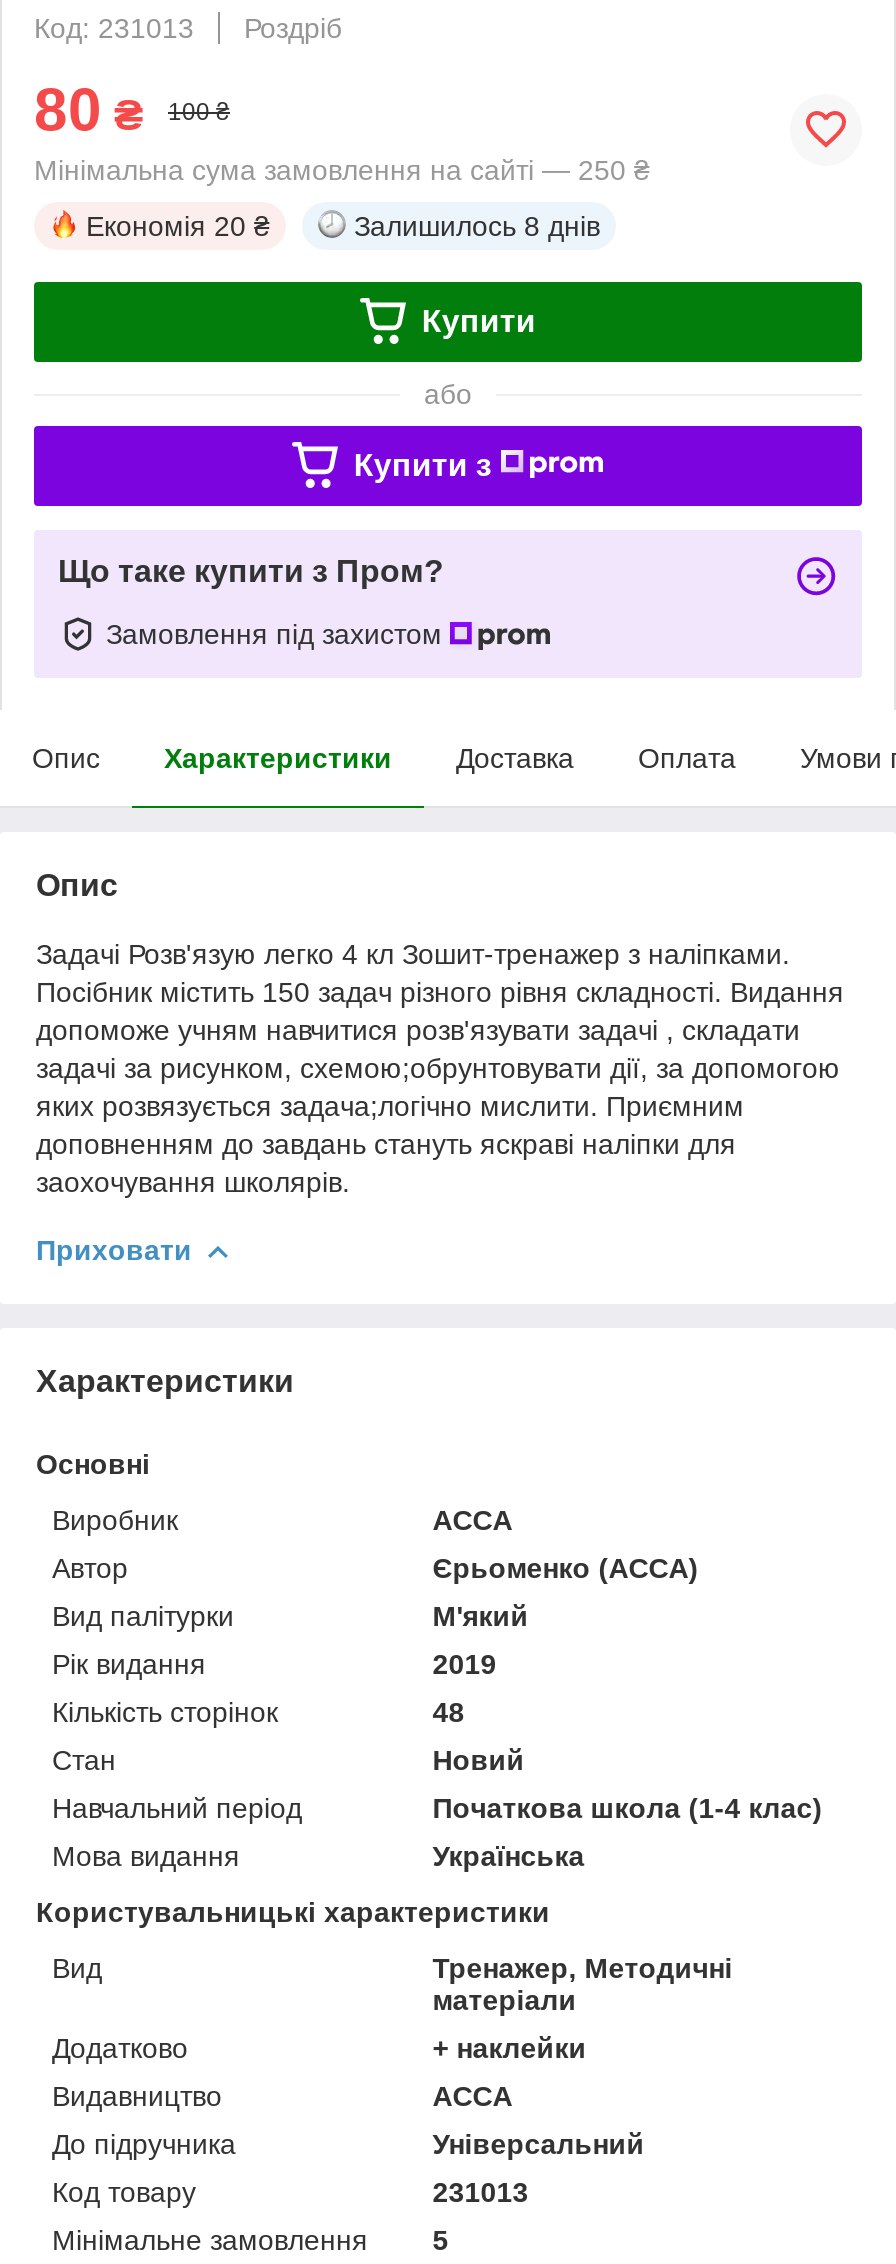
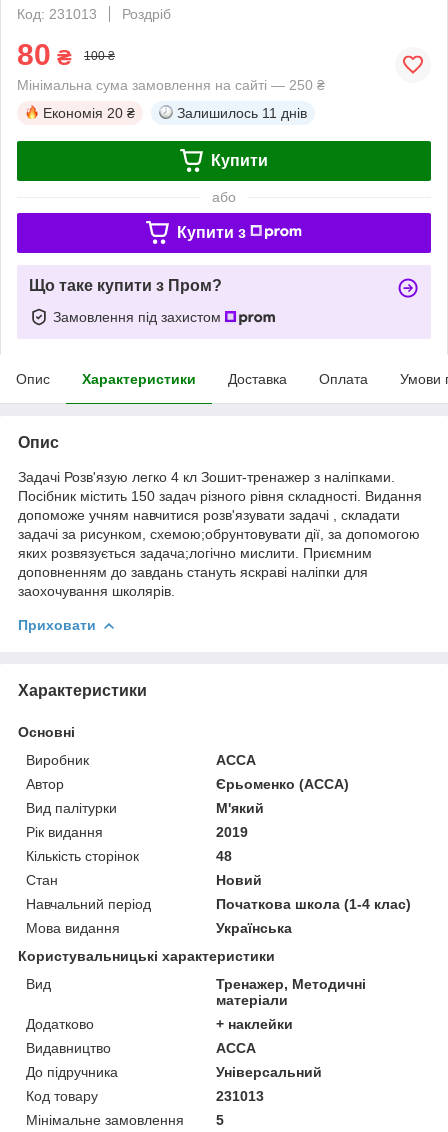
- Залишилось 8 днів
+ Залишилось 11 днів
